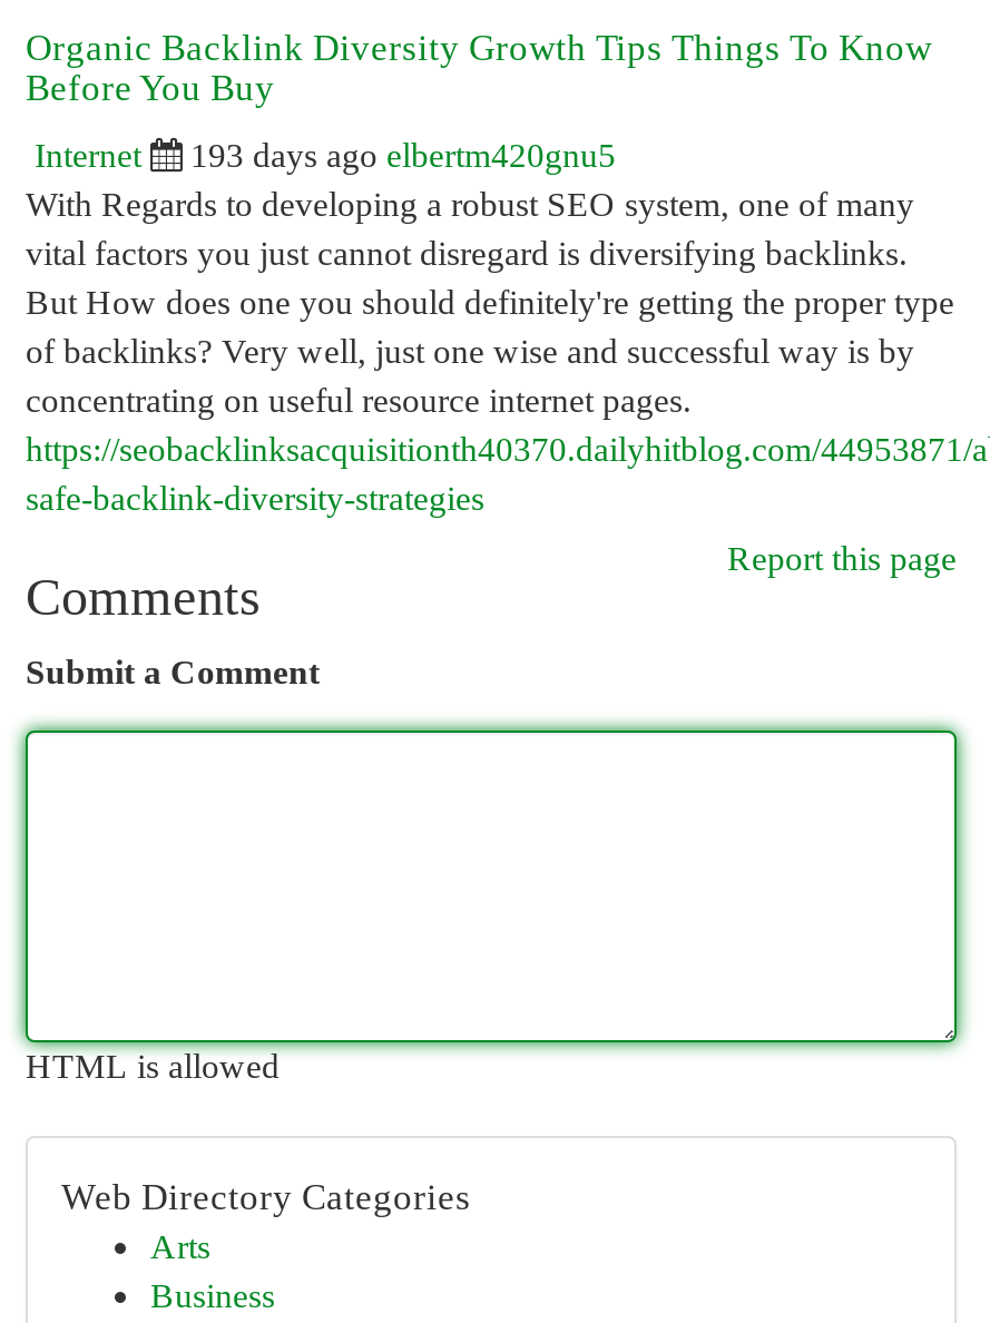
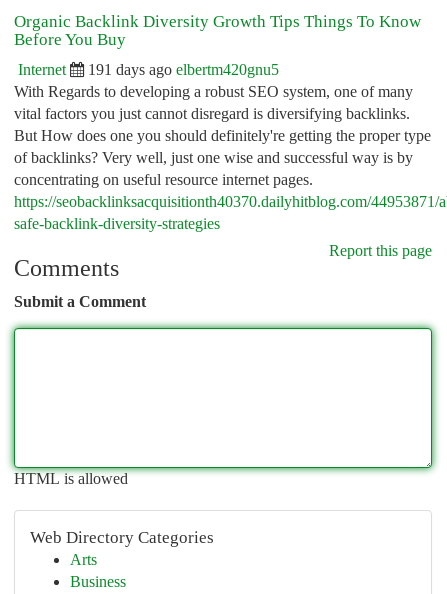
- 193 days ago elbertm420gnu5
+ 191 days ago elbertm420gnu5
